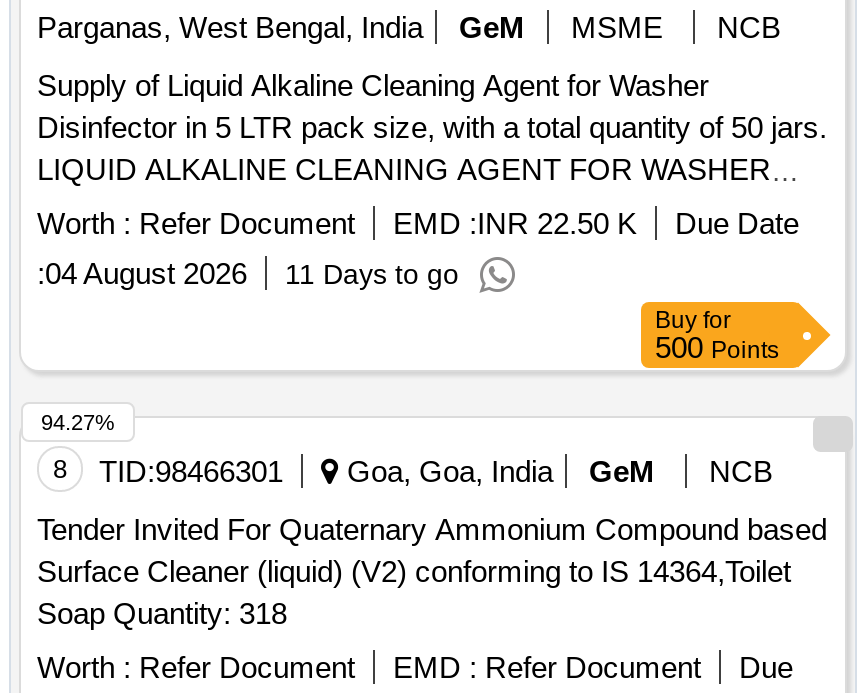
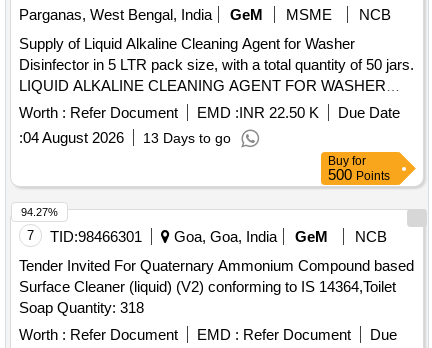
- :04 August 2026 11 Days to go
+ :04 August 2026 13 Days to go

- 8 TID:98466301 Goa, Goa, India GeM NCB
+ 7 TID:98466301 Goa, Goa, India GeM NCB
